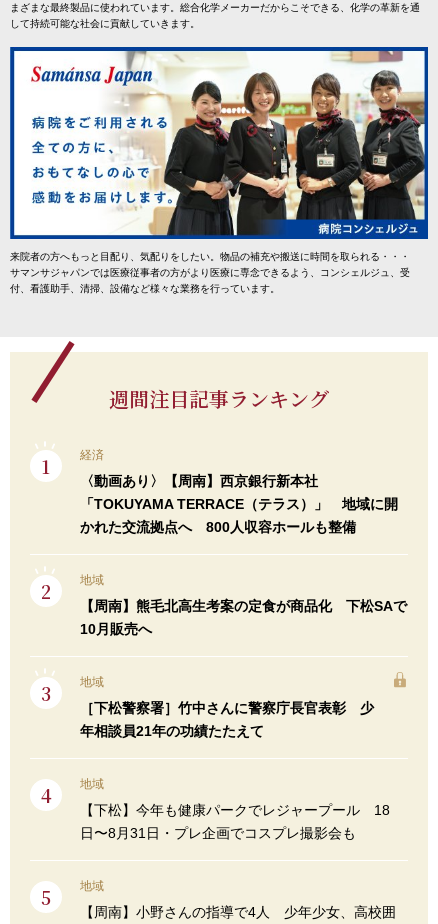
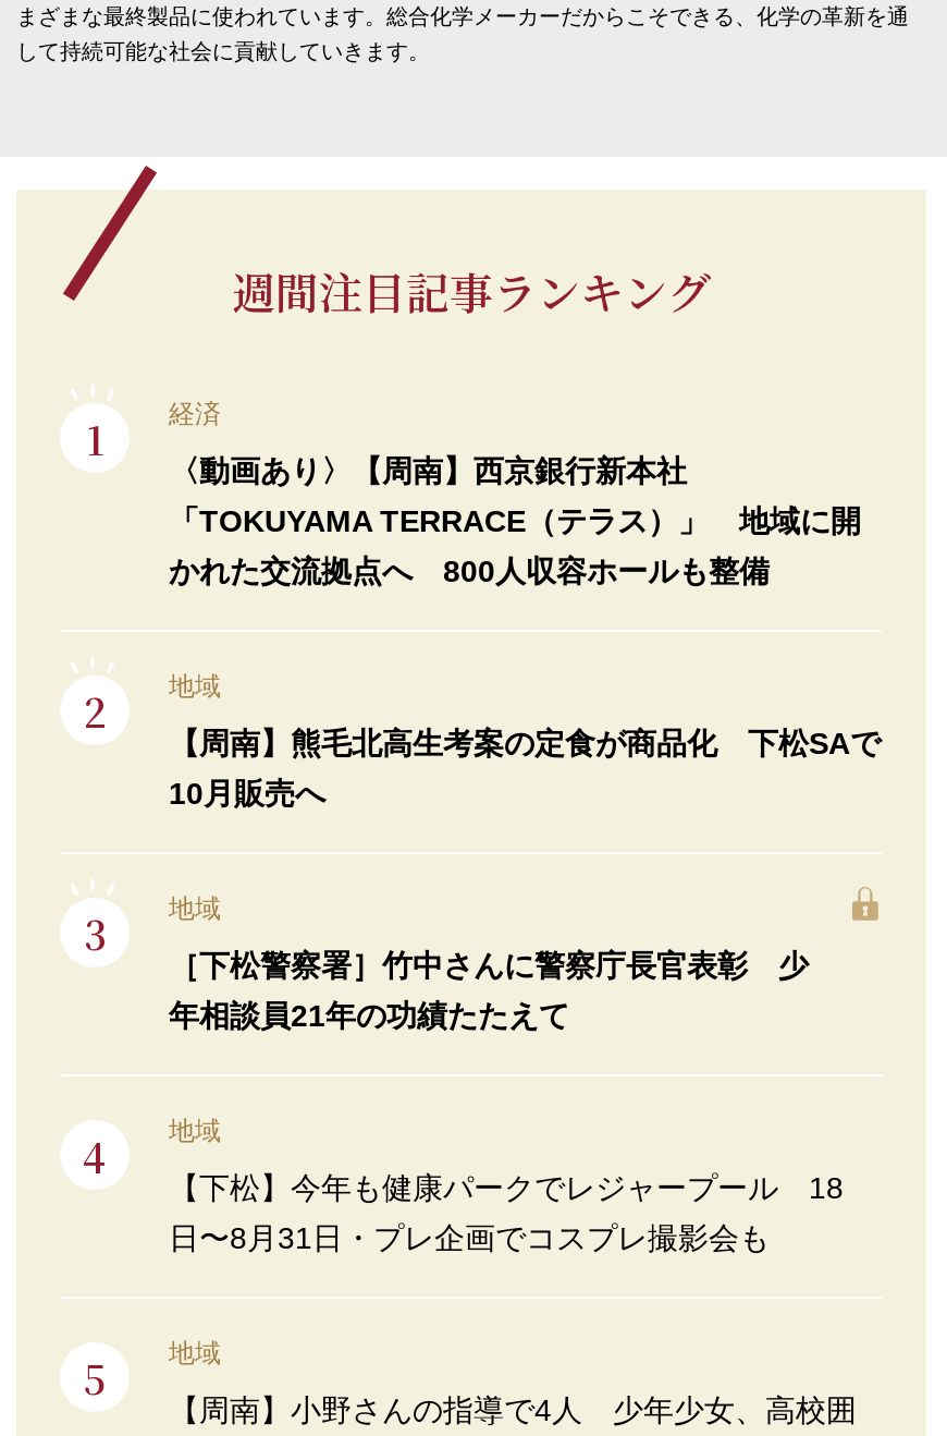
- [image]
- 来院者の方へもっと目配り、気配りをしたい。物品の補充や搬送に時間を取られる・・・
- サマンサジャパンでは医療従事者の方がより医療に専念できるよう、コンシェルジュ、受
- 付、看護助手、清掃、設備など様々な業務を行っています。
